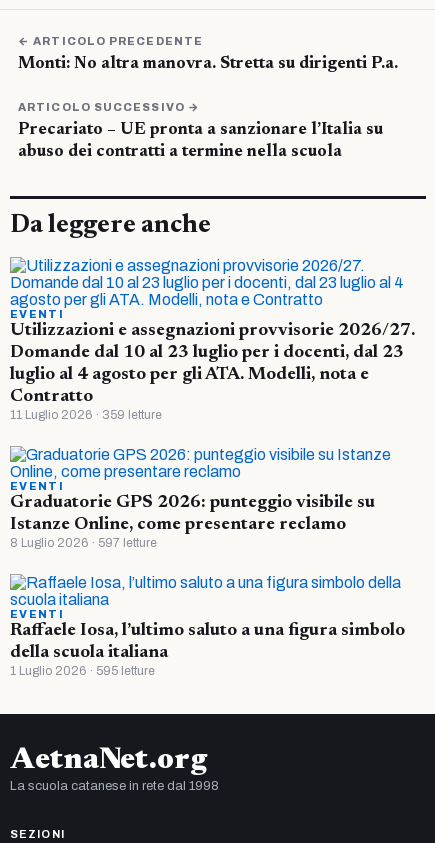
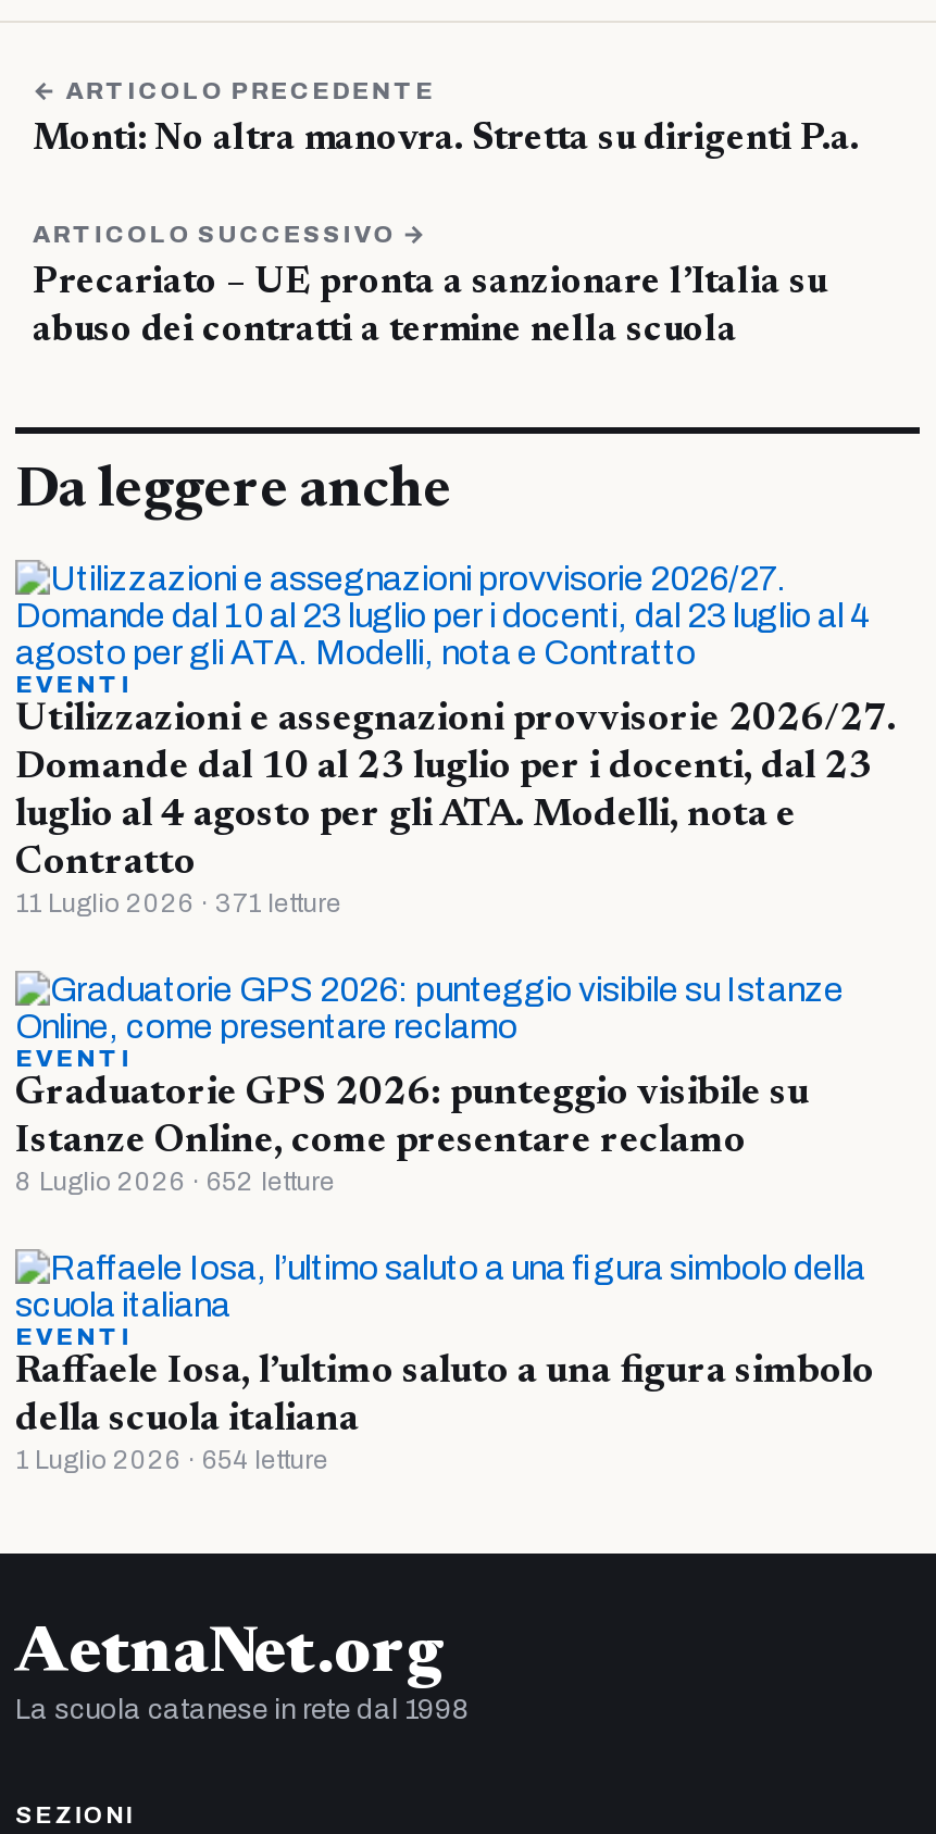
- 11 Luglio 2026 · 359 letture
+ 11 Luglio 2026 · 371 letture

- 8 Luglio 2026 · 597 letture
+ 8 Luglio 2026 · 652 letture

- 1 Luglio 2026 · 595 letture
+ 1 Luglio 2026 · 654 letture
